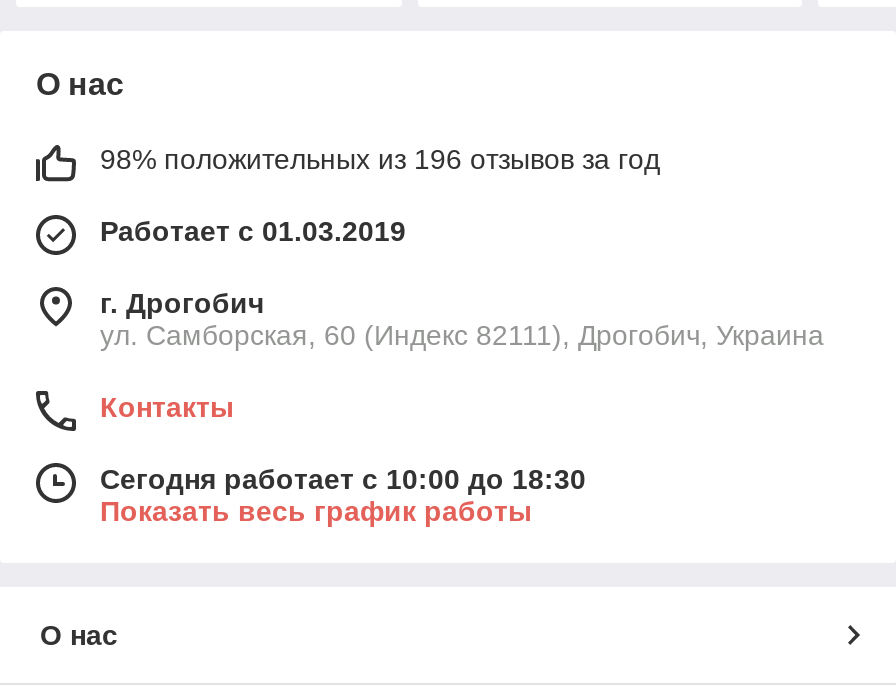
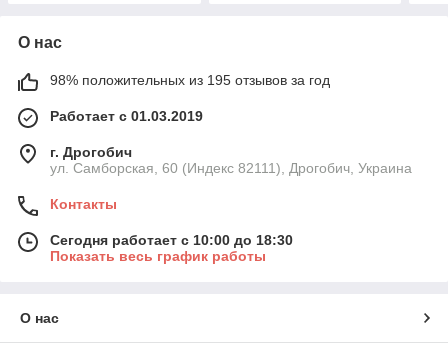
- 98% положительных из 196 отзывов за год
+ 98% положительных из 195 отзывов за год
